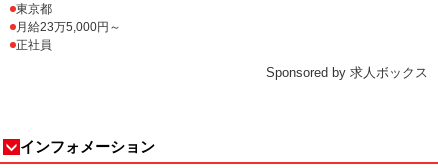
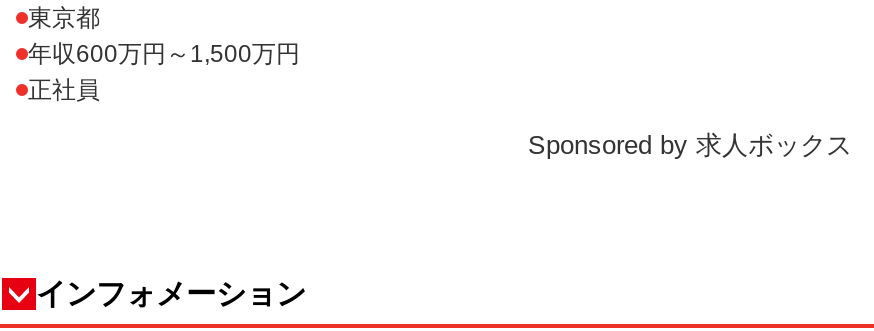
- 月給23万5,000円～
+ 年収600万円～1,500万円
